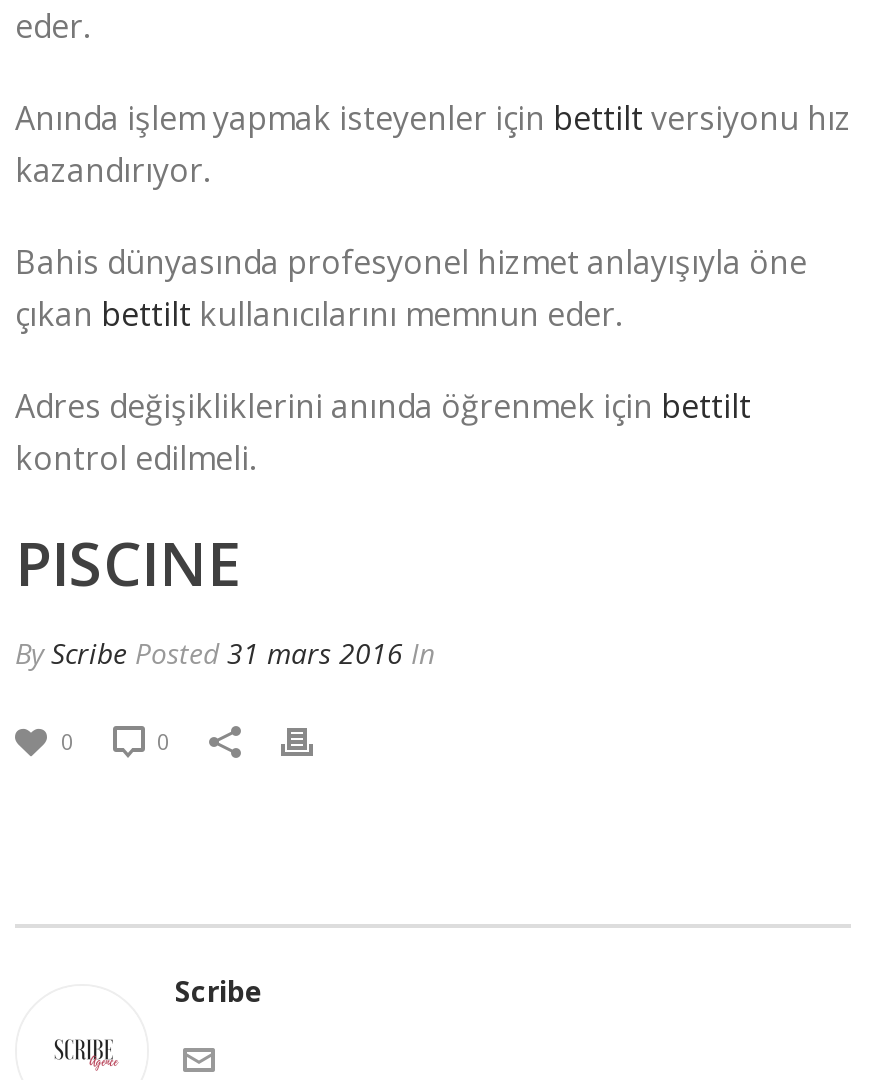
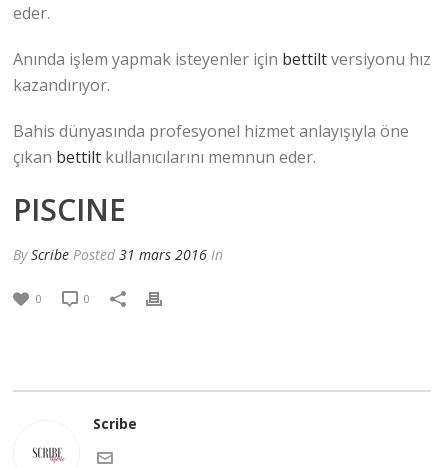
- Adres değişikliklerini anında öğrenmek için bettilt
- kontrol edilmeli.
